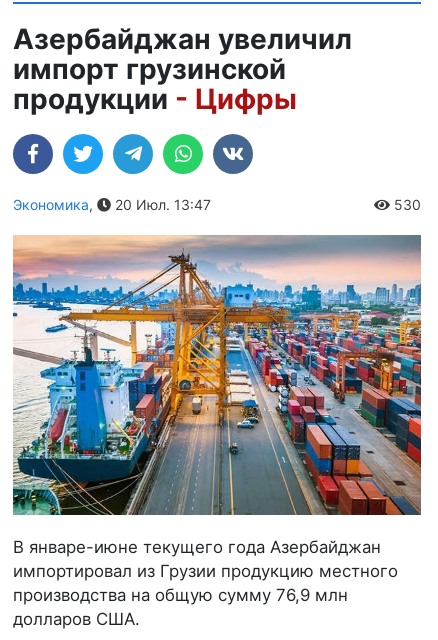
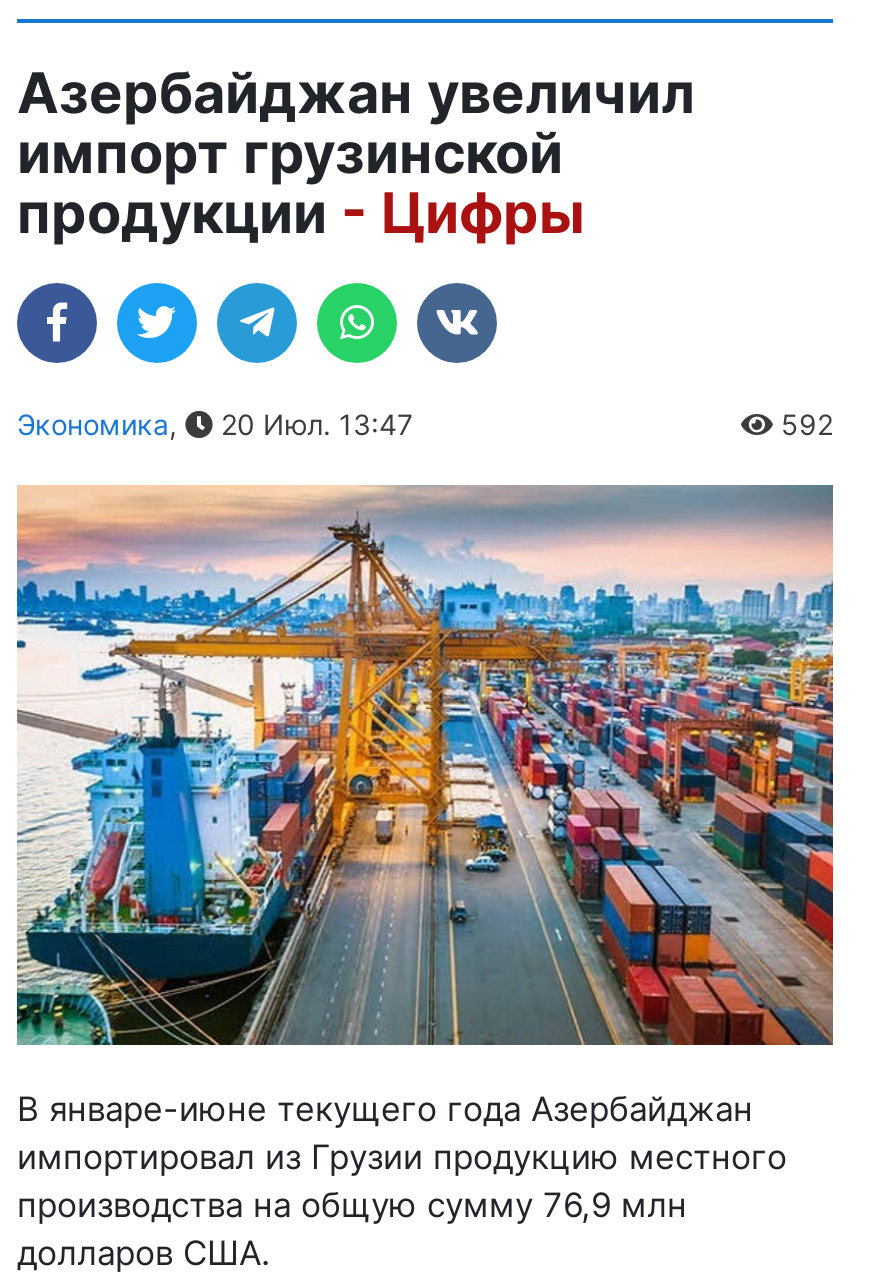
- 530
+ 592
